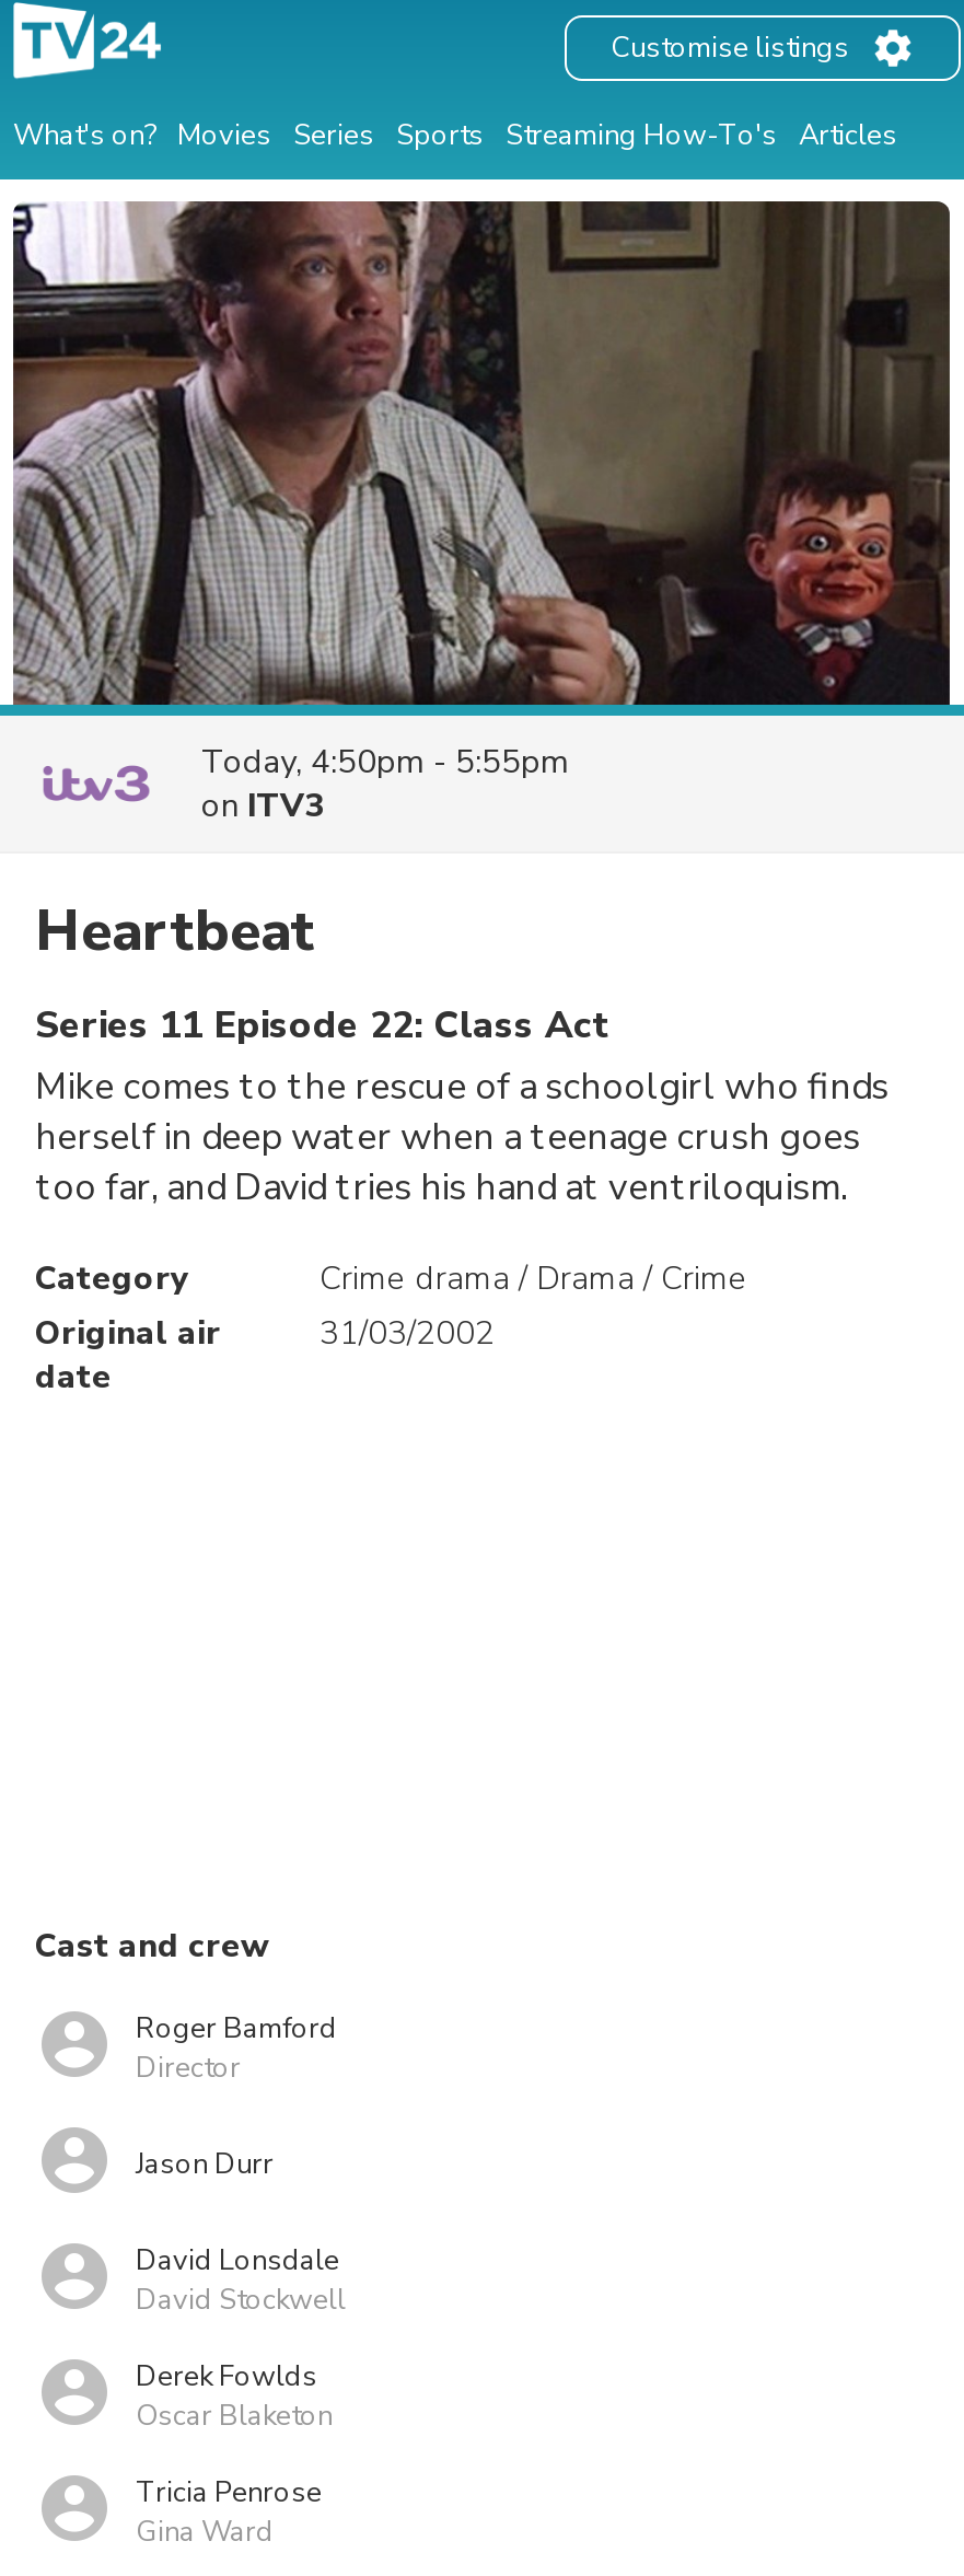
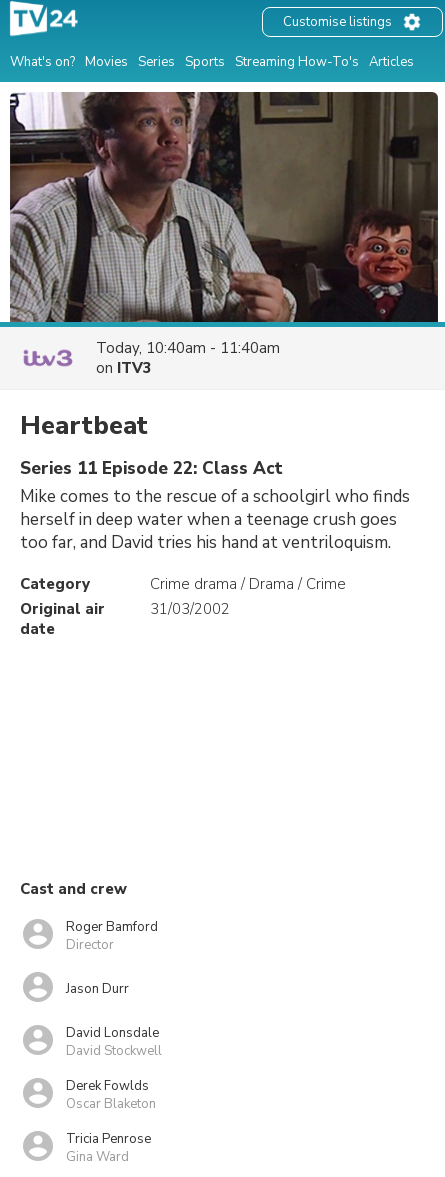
- Today, 4:50pm - 5:55pm
+ Today, 10:40am - 11:40am
